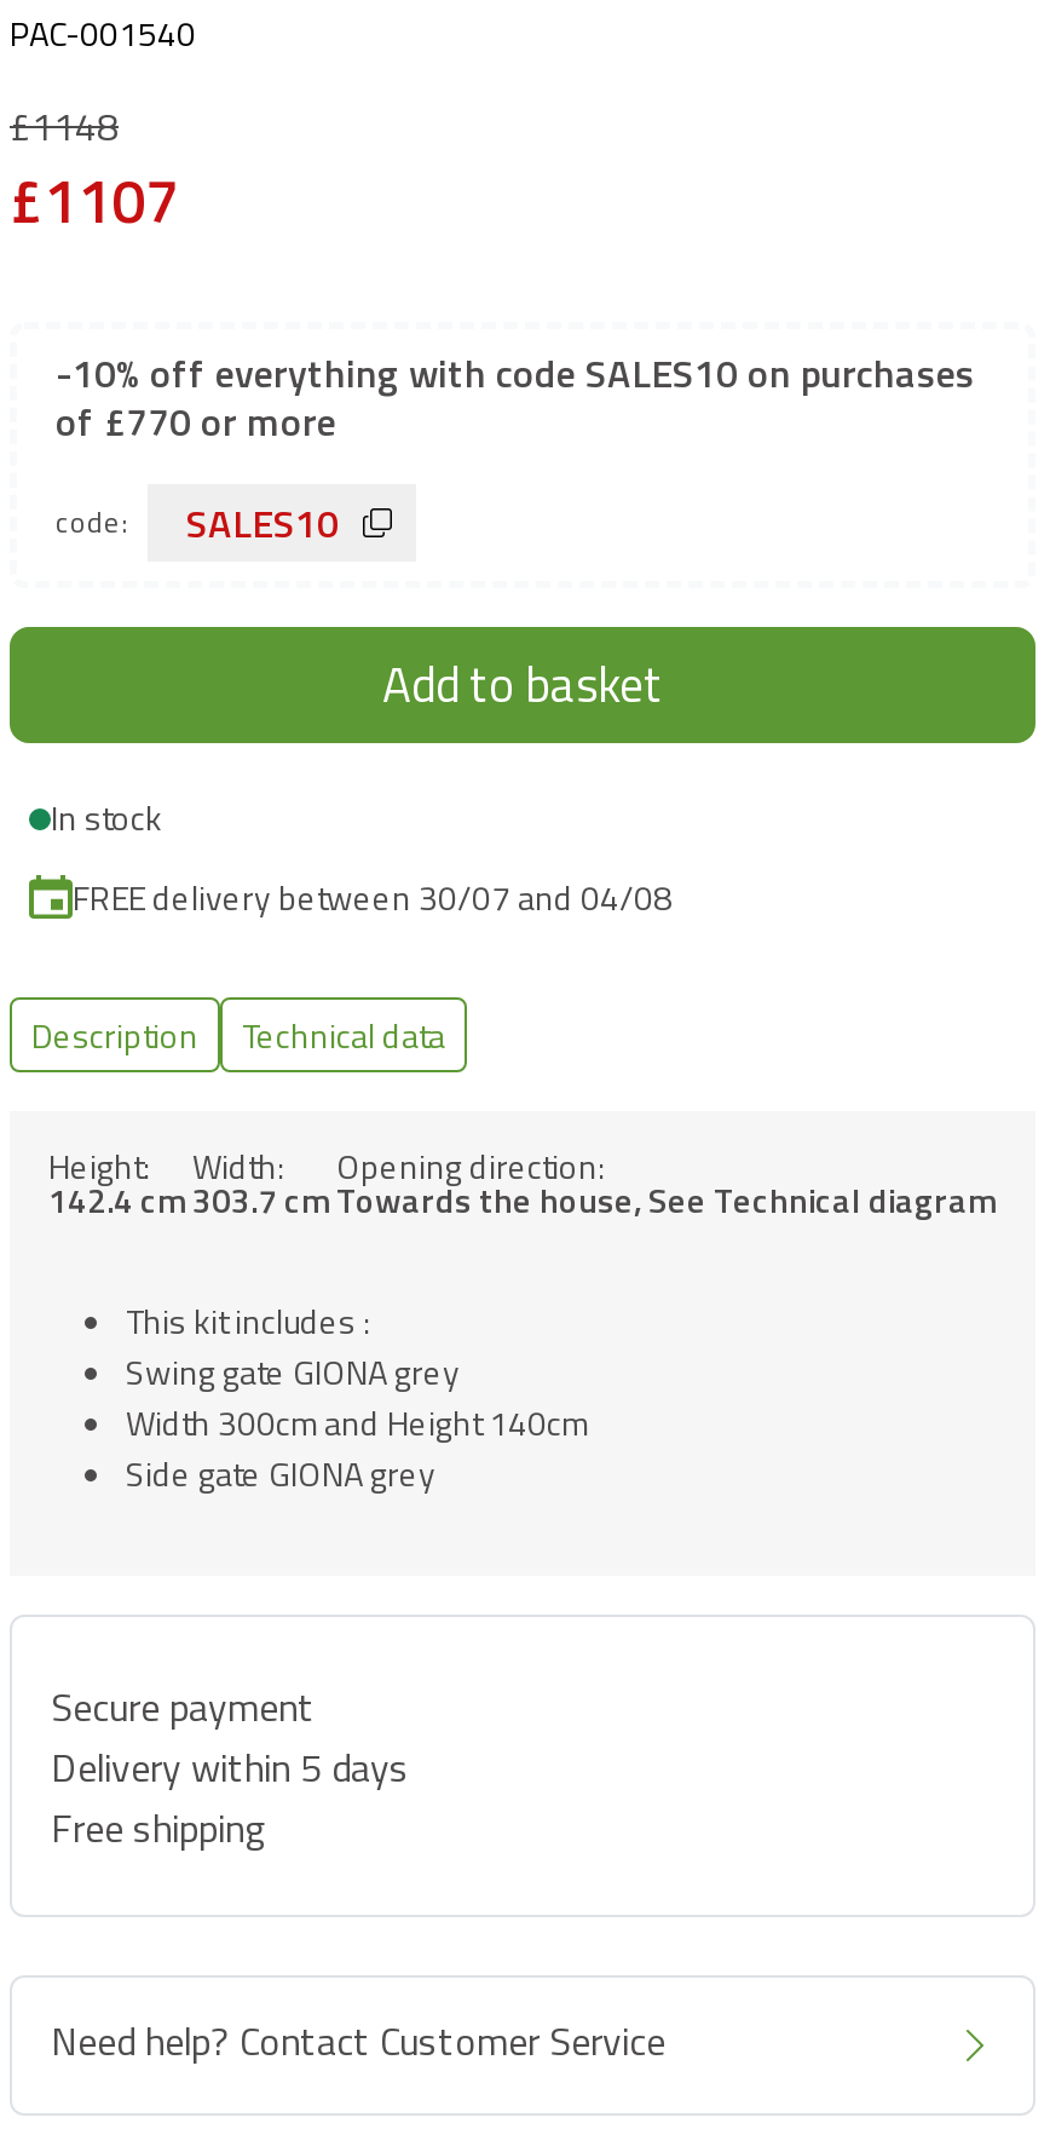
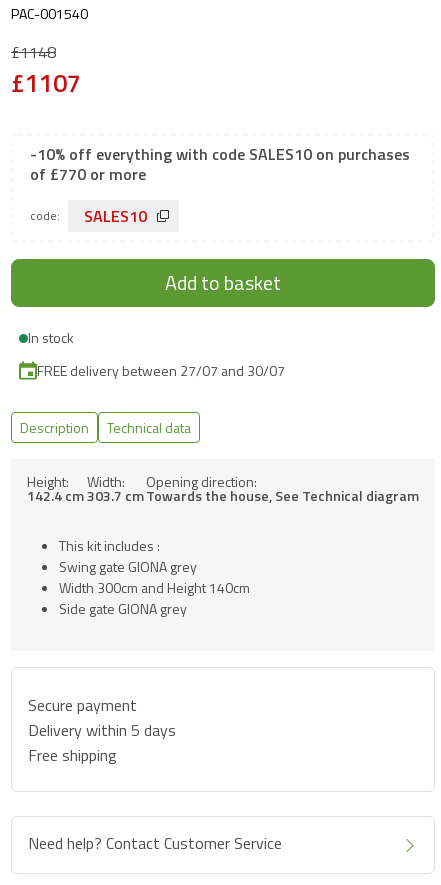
- FREE delivery between 30/07 and 04/08
+ FREE delivery between 27/07 and 30/07
